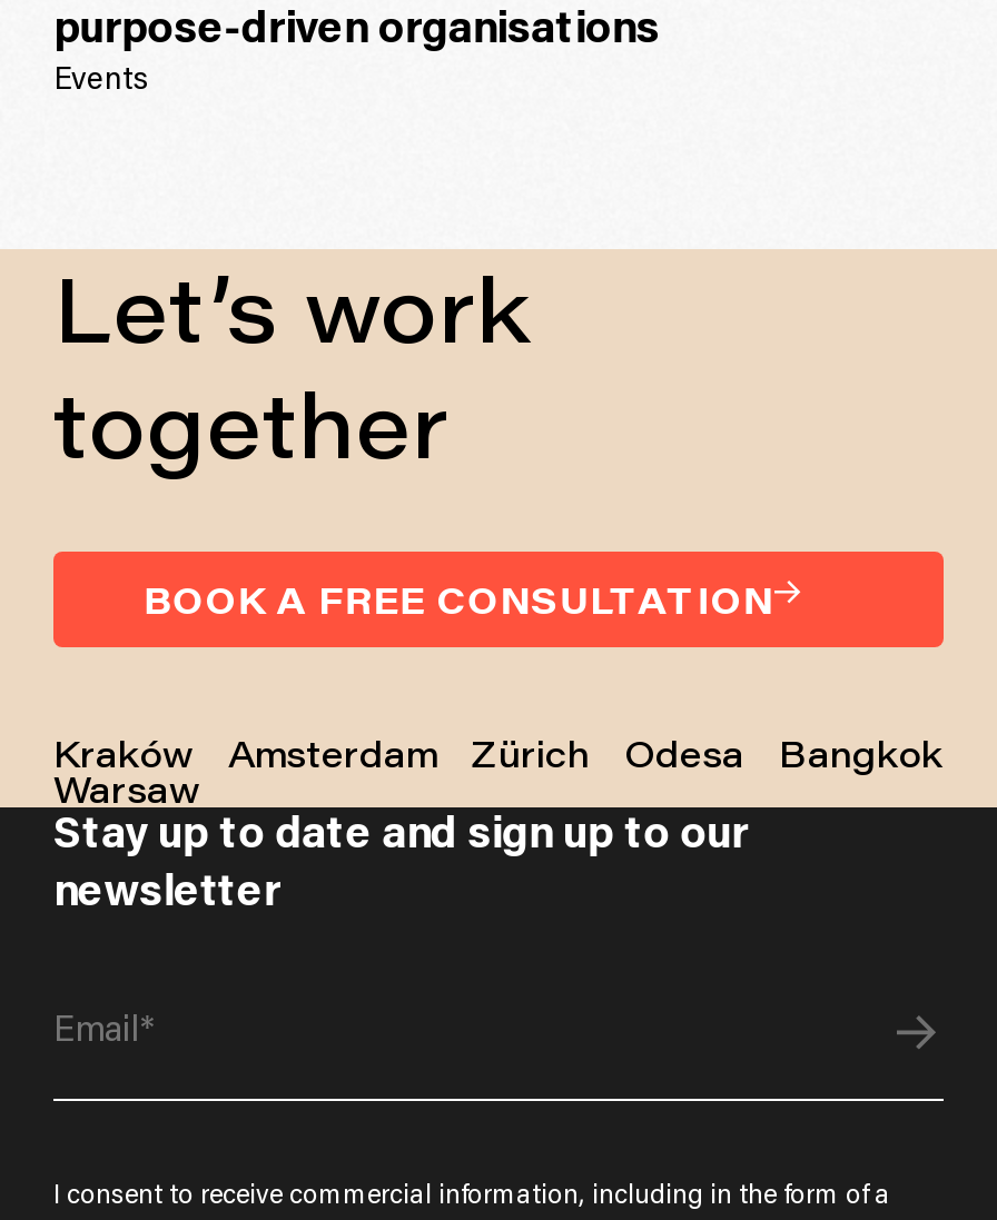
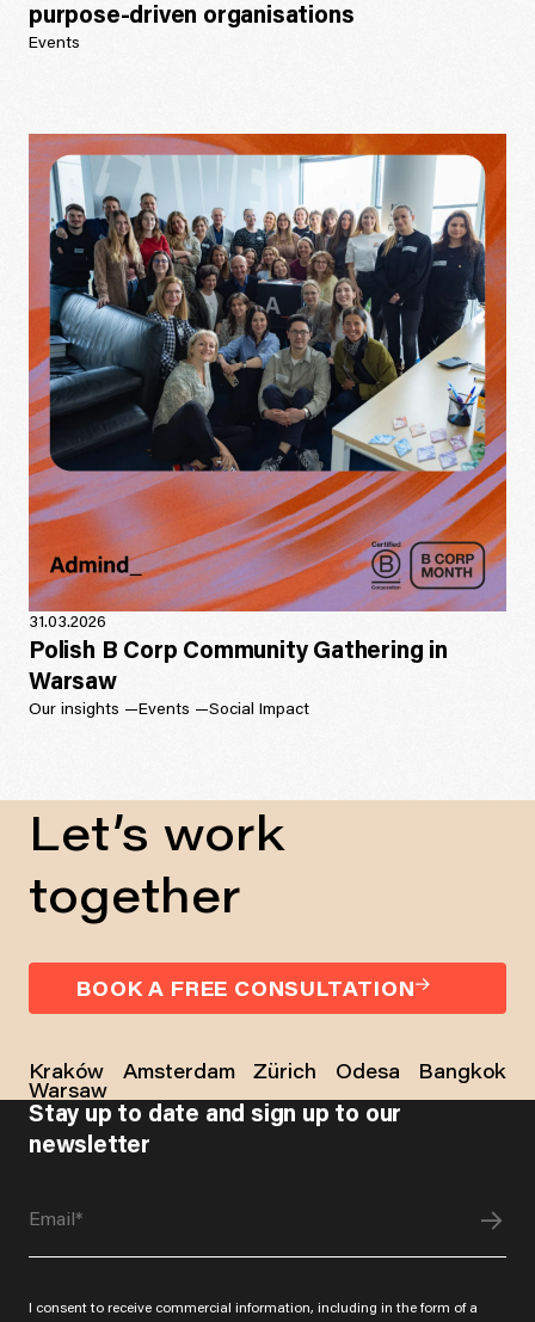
+ [image]
+ 31.03.2026
+ Polish B Corp Community Gathering in
+ Warsaw
+ Our insights
+ Events
+ Social Impact
